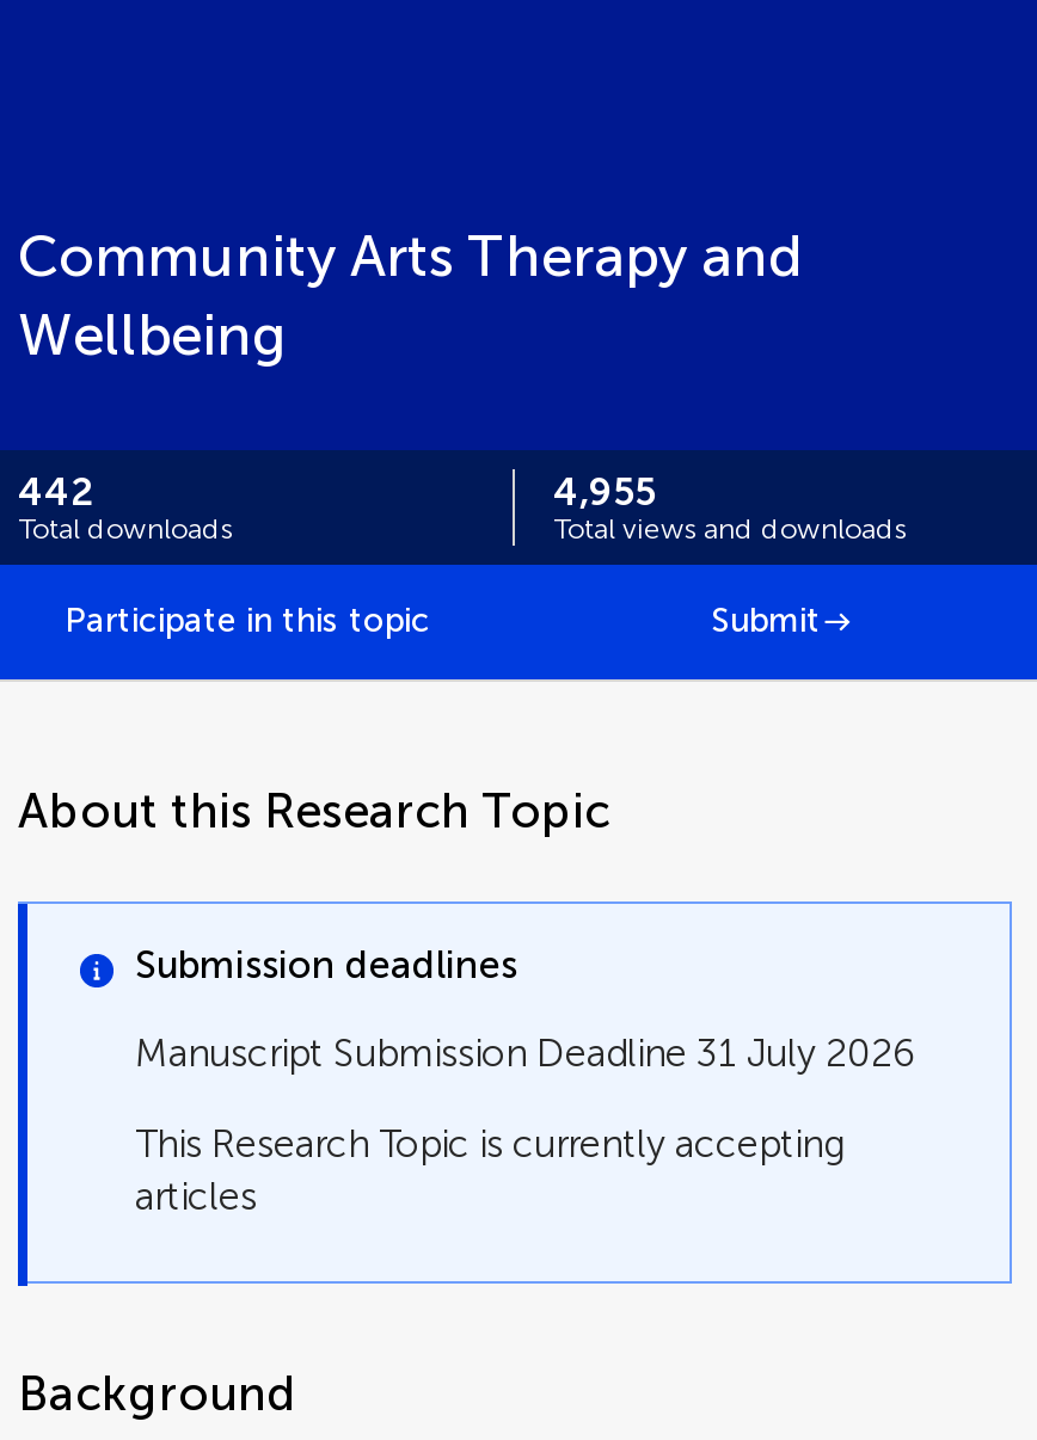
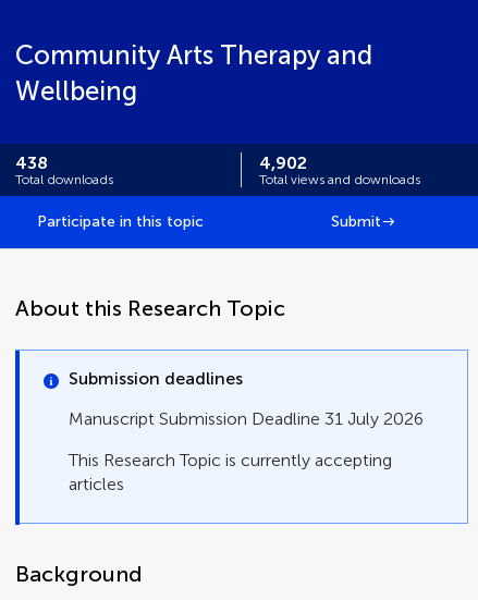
- 442
+ 438

- 4,955
+ 4,902
